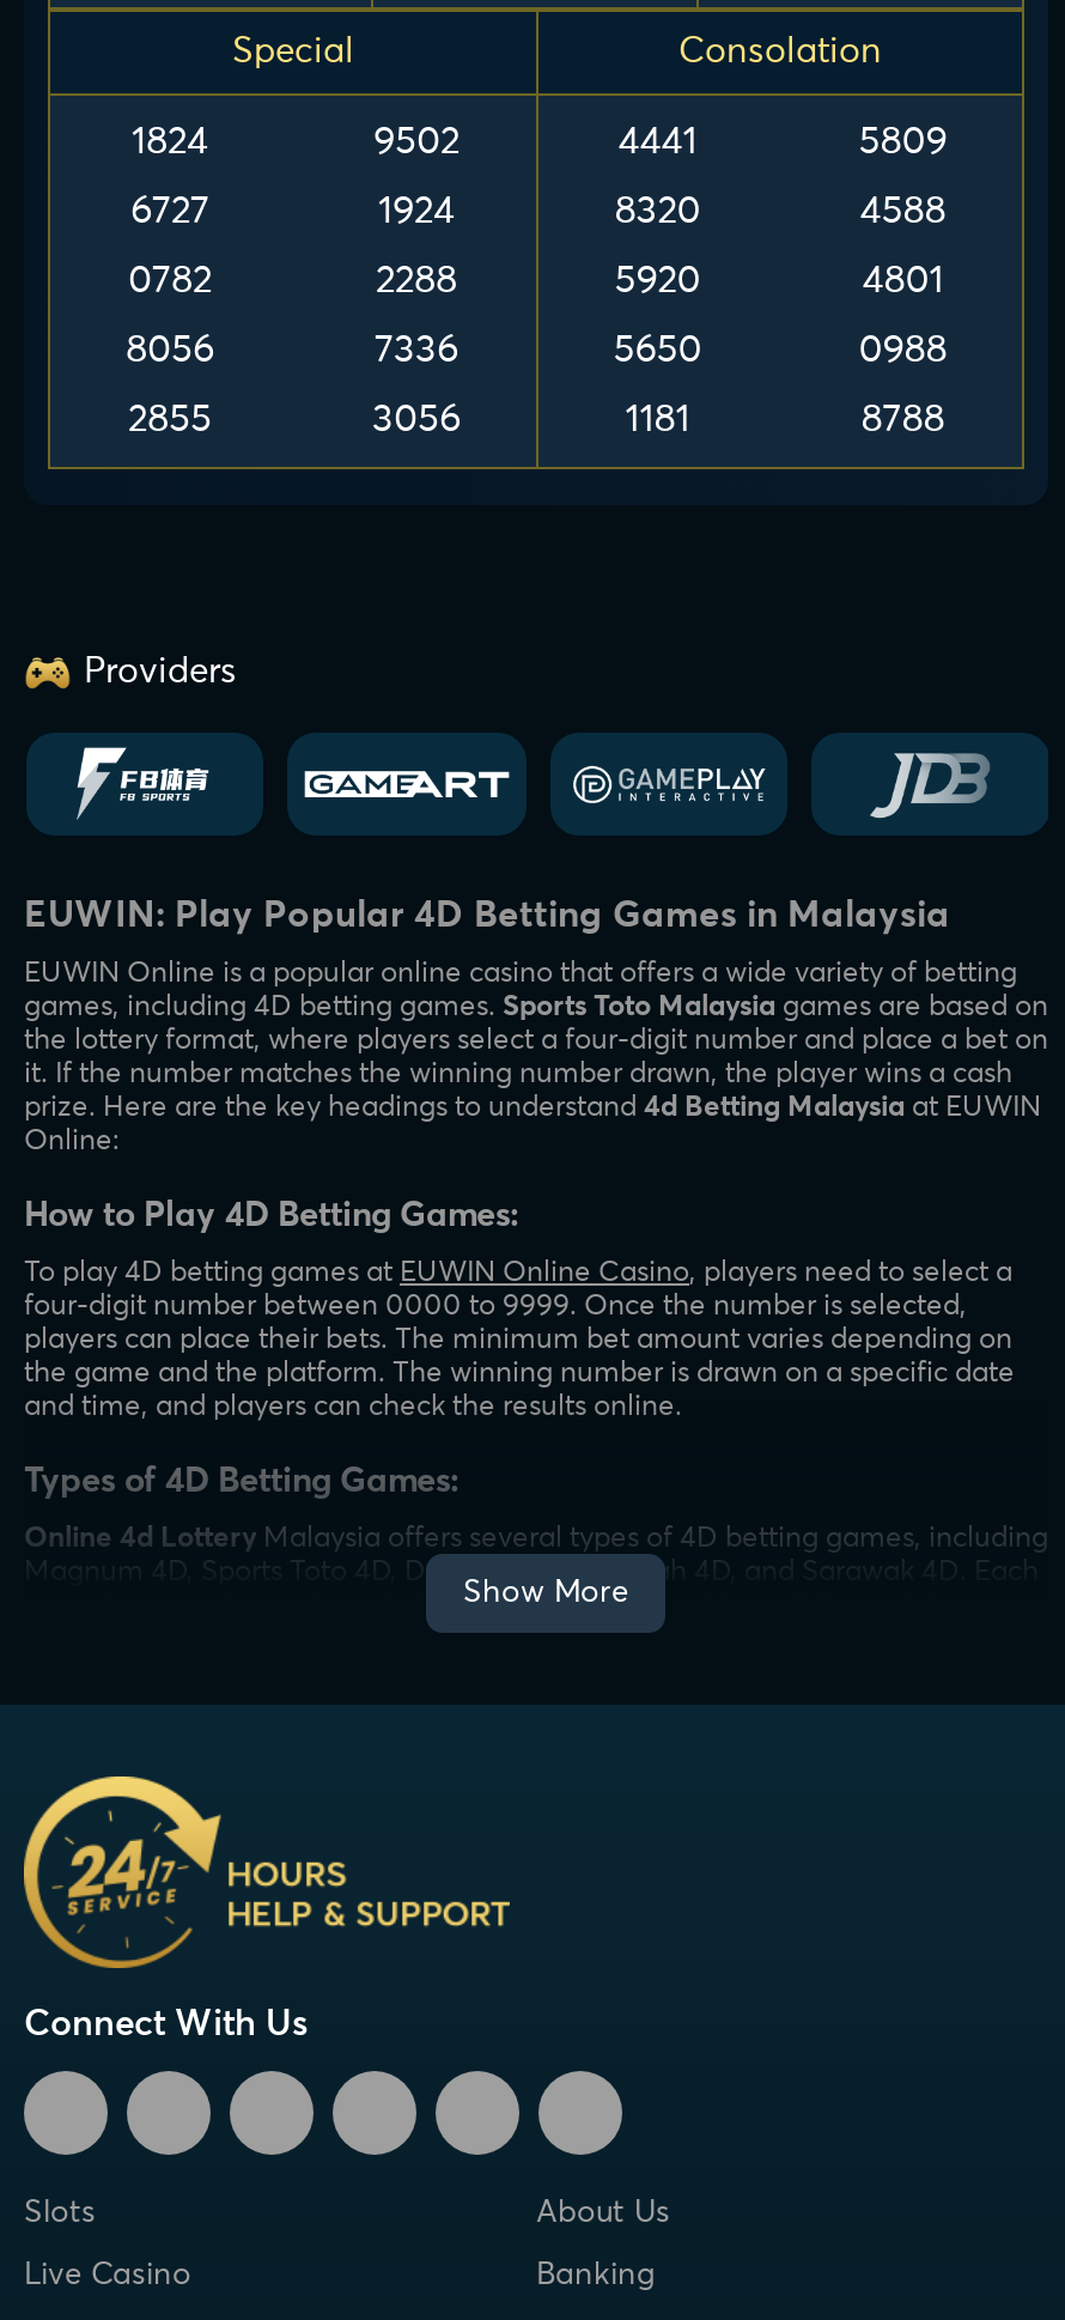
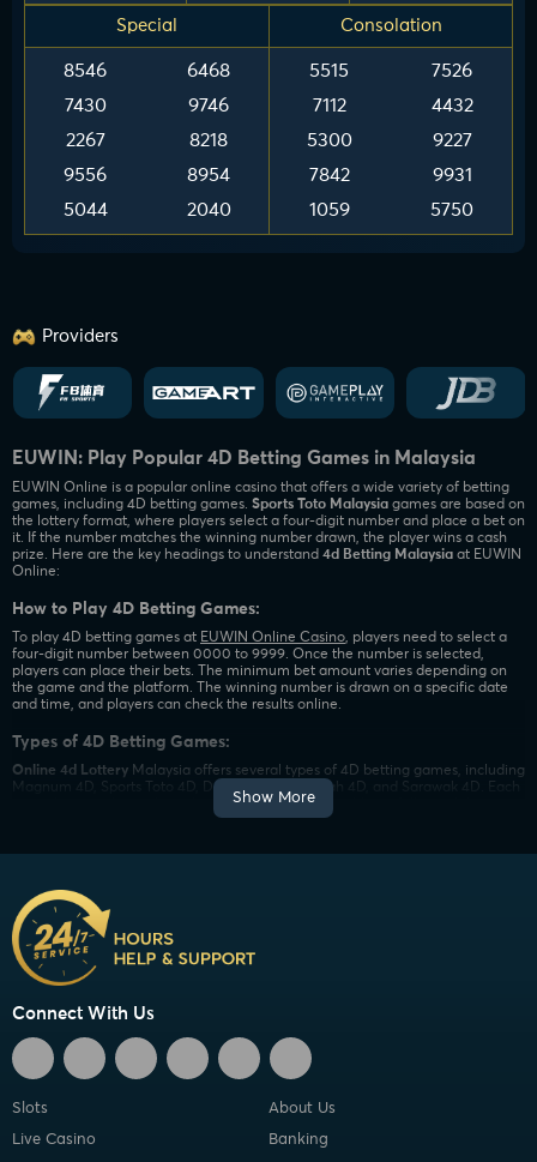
- 1824
+ 8546

- 9502
+ 6468

- 4441
+ 5515

- 5809
+ 7526

- 6727
+ 7430

- 1924
+ 9746

- 8320
+ 7112

- 4588
+ 4432

- 0782
+ 2267

- 2288
+ 8218

- 5920
+ 5300

- 4801
+ 9227

- 8056
+ 9556

- 7336
+ 8954

- 5650
+ 7842

- 0988
+ 9931

- 2855
+ 5044

- 3056
+ 2040

- 1181
+ 1059

- 8788
+ 5750
